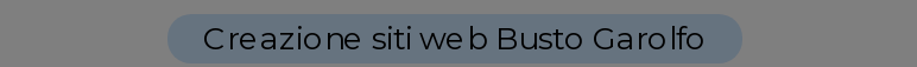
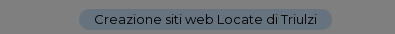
- Creazione siti web Busto Garolfo
+ Creazione siti web Locate di Triulzi
